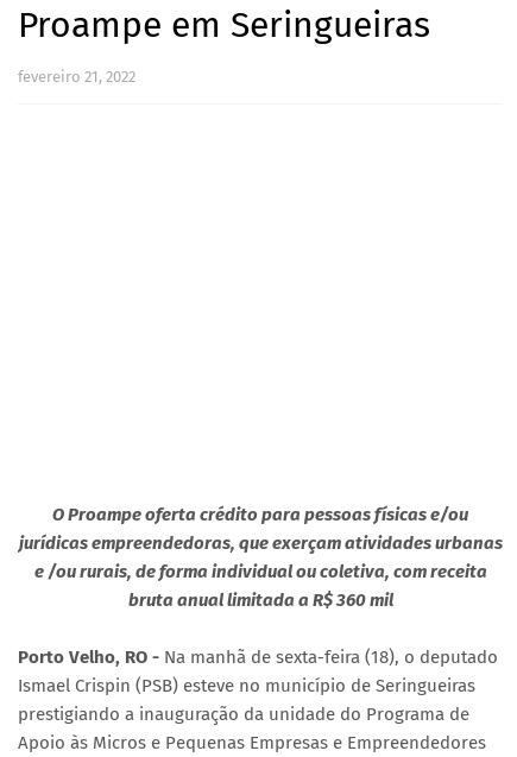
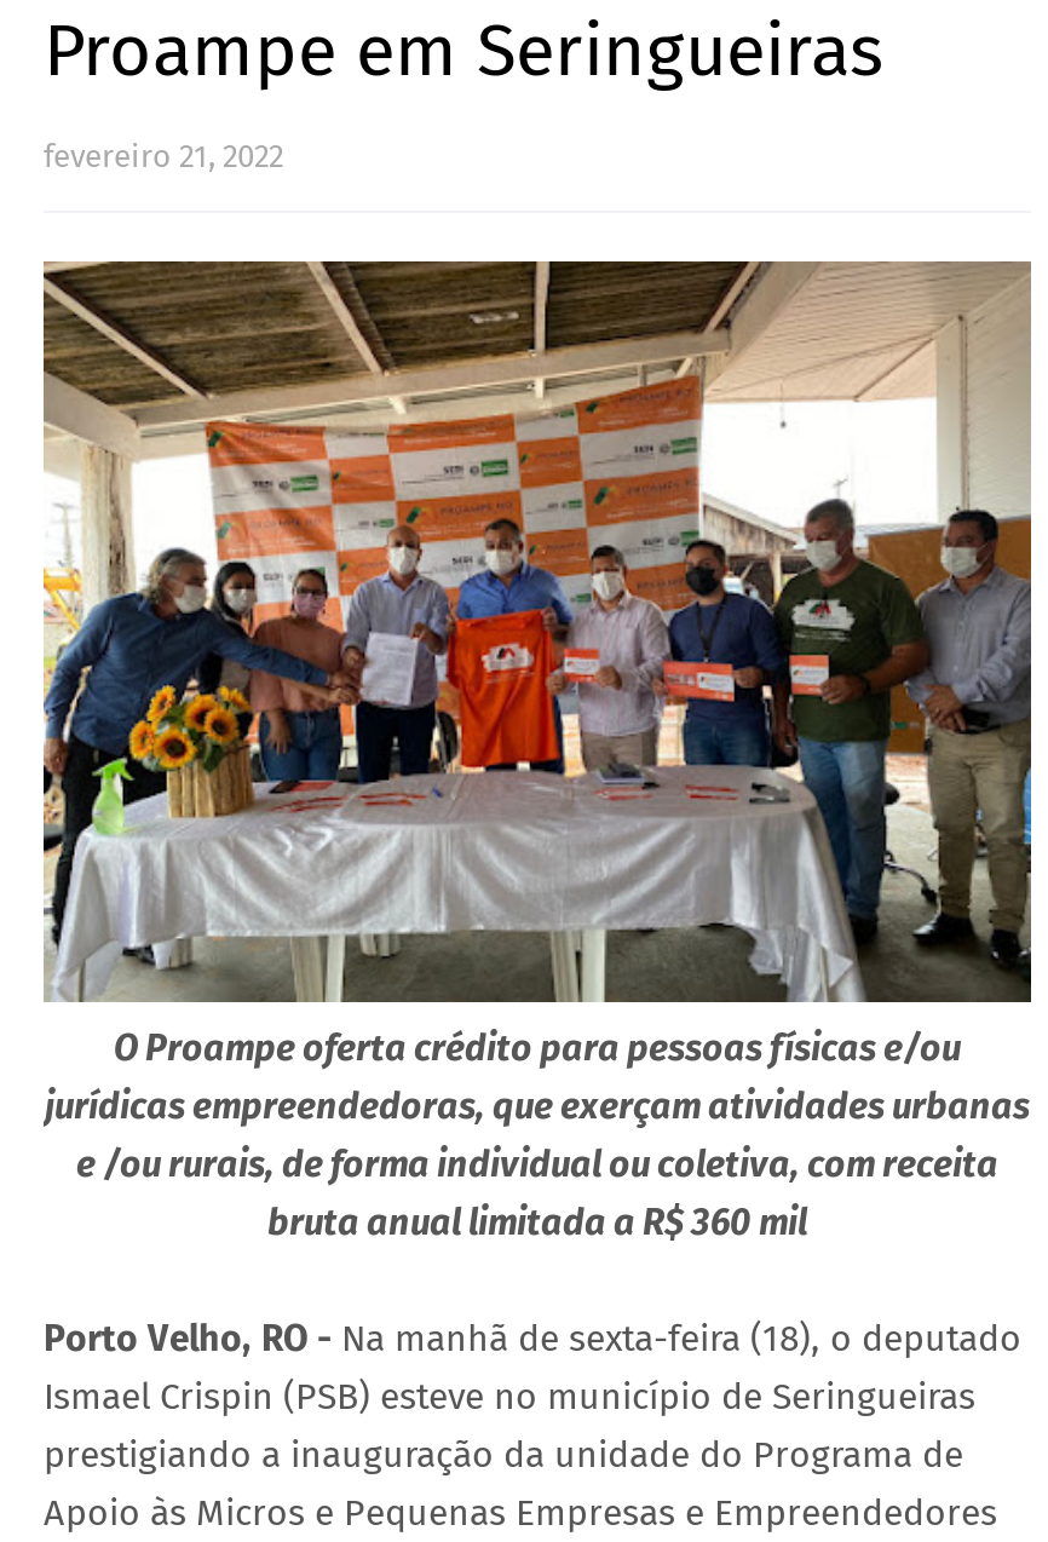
+ [image]
